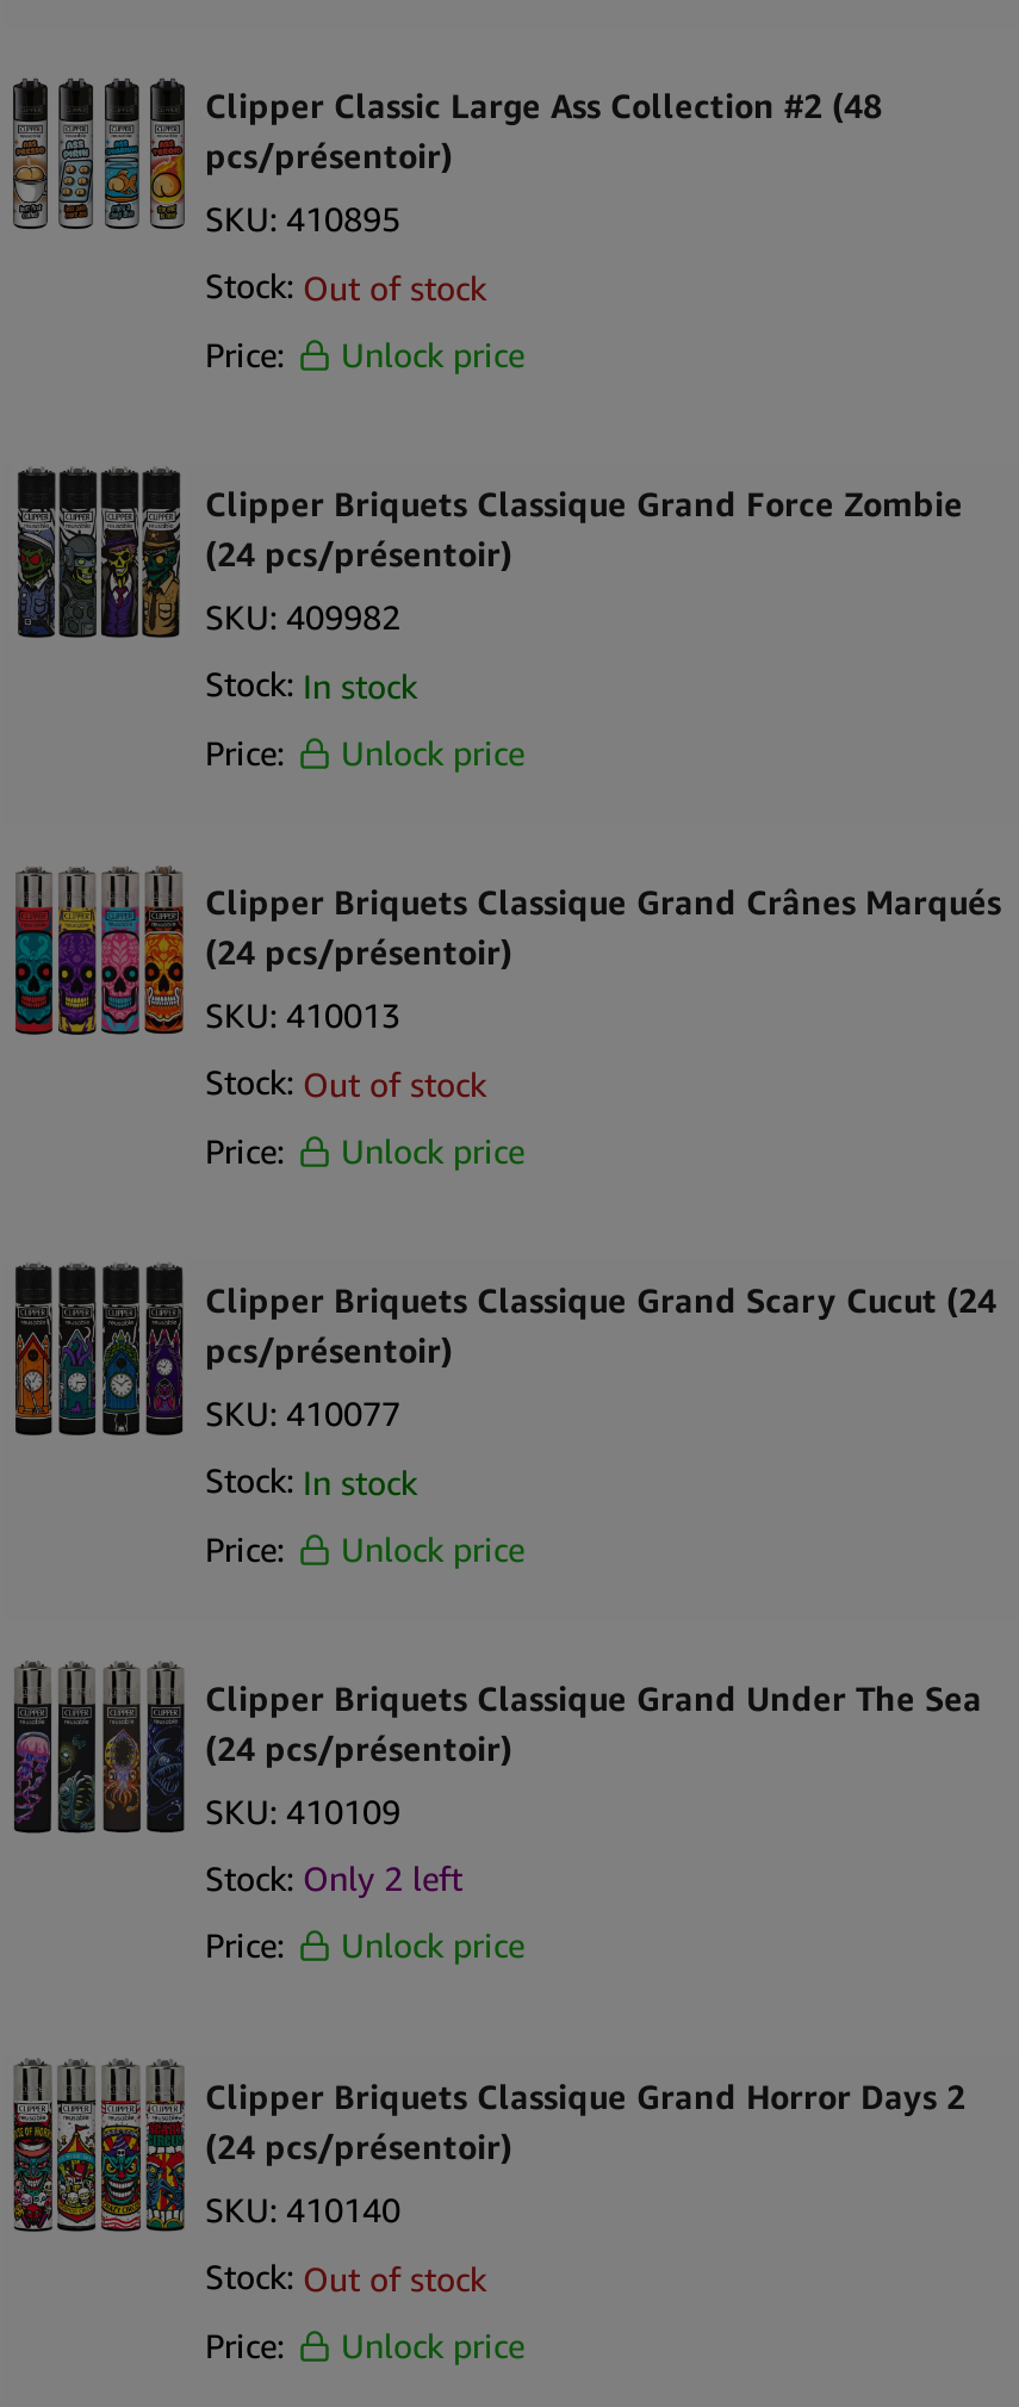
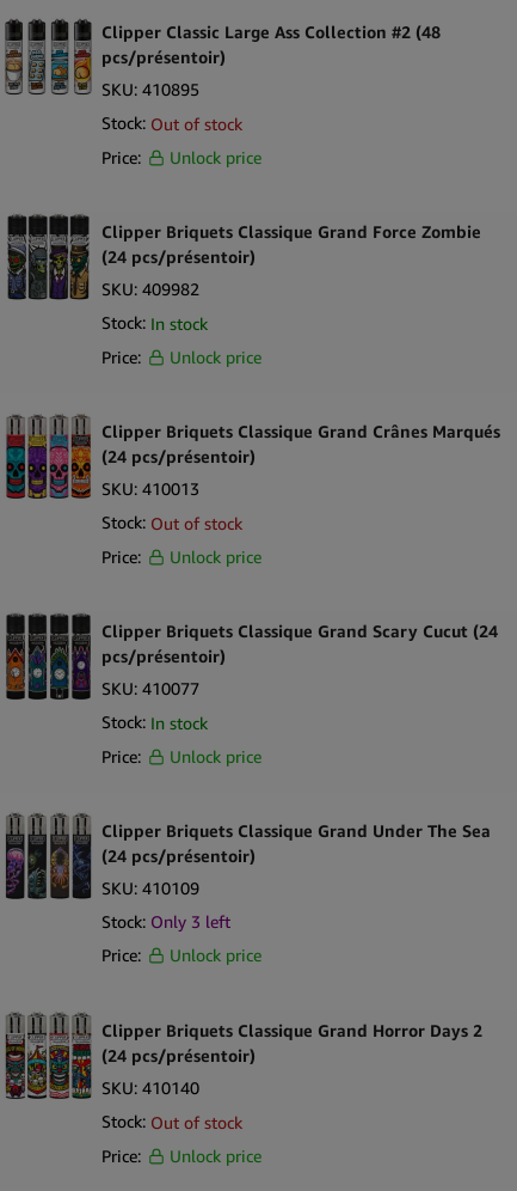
- Stock: Only 2 left
+ Stock: Only 3 left
